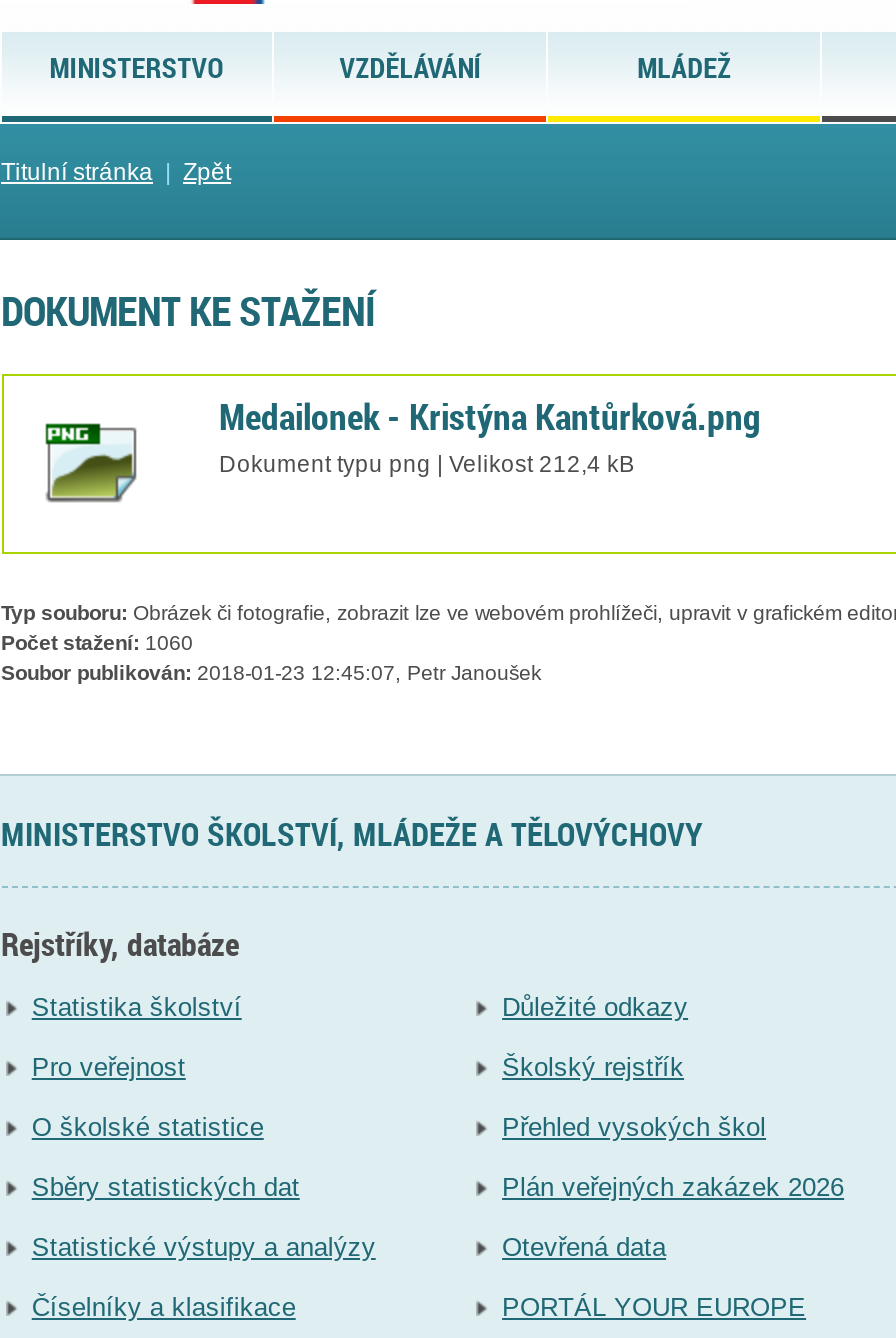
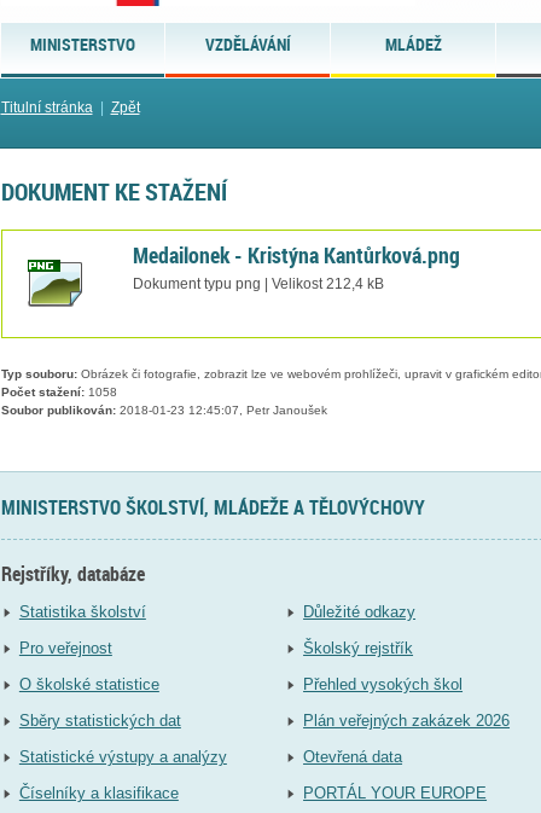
- Počet stažení: 1060
+ Počet stažení: 1058
